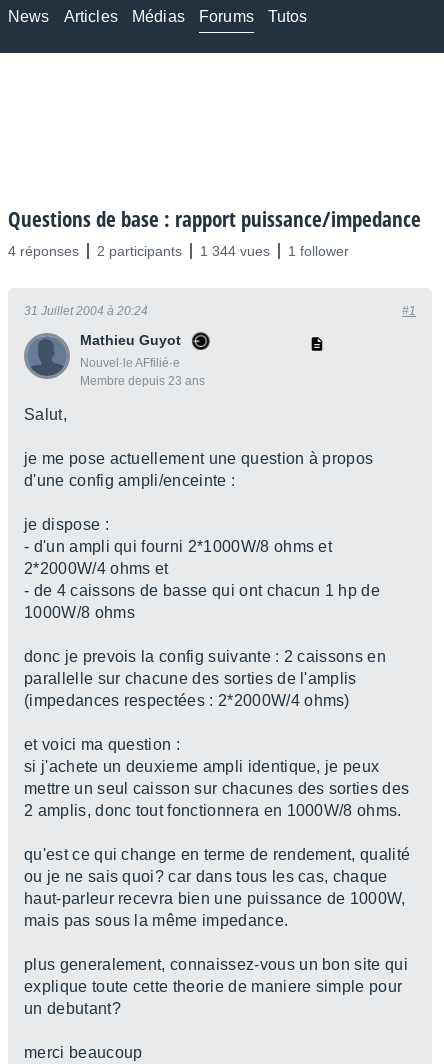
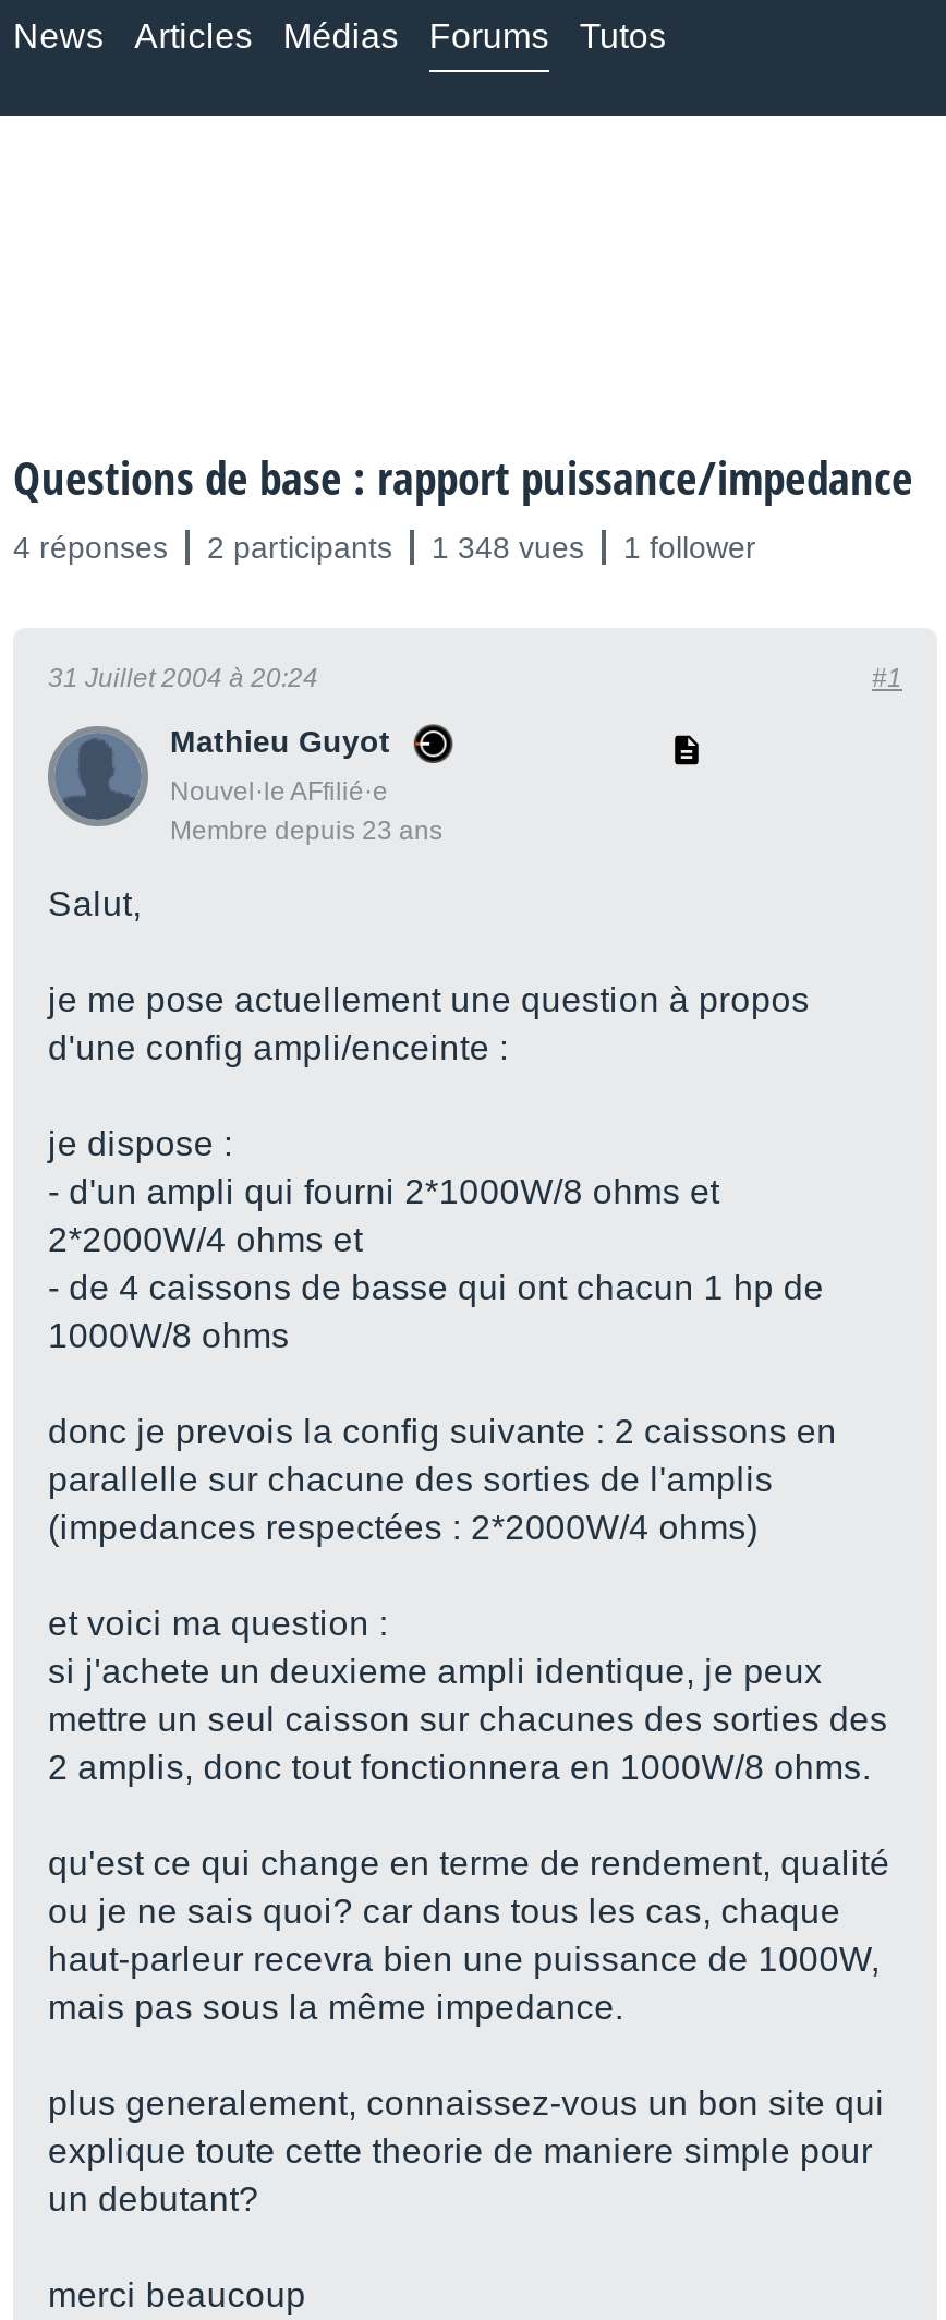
- 4 réponses 2 participants 1 344 vues 1 follower
+ 4 réponses 2 participants 1 348 vues 1 follower
